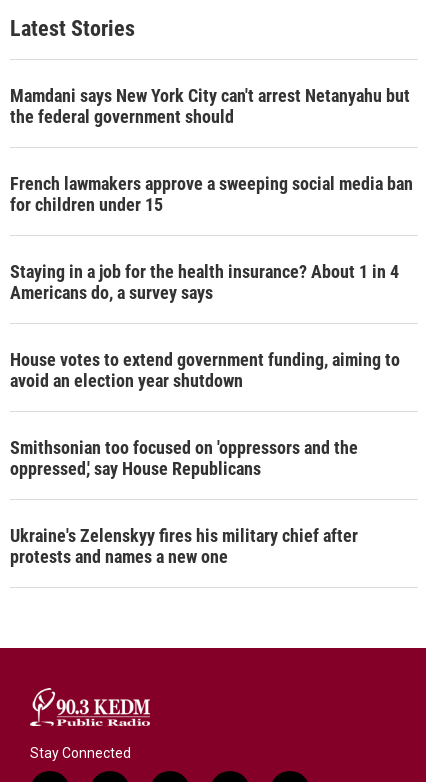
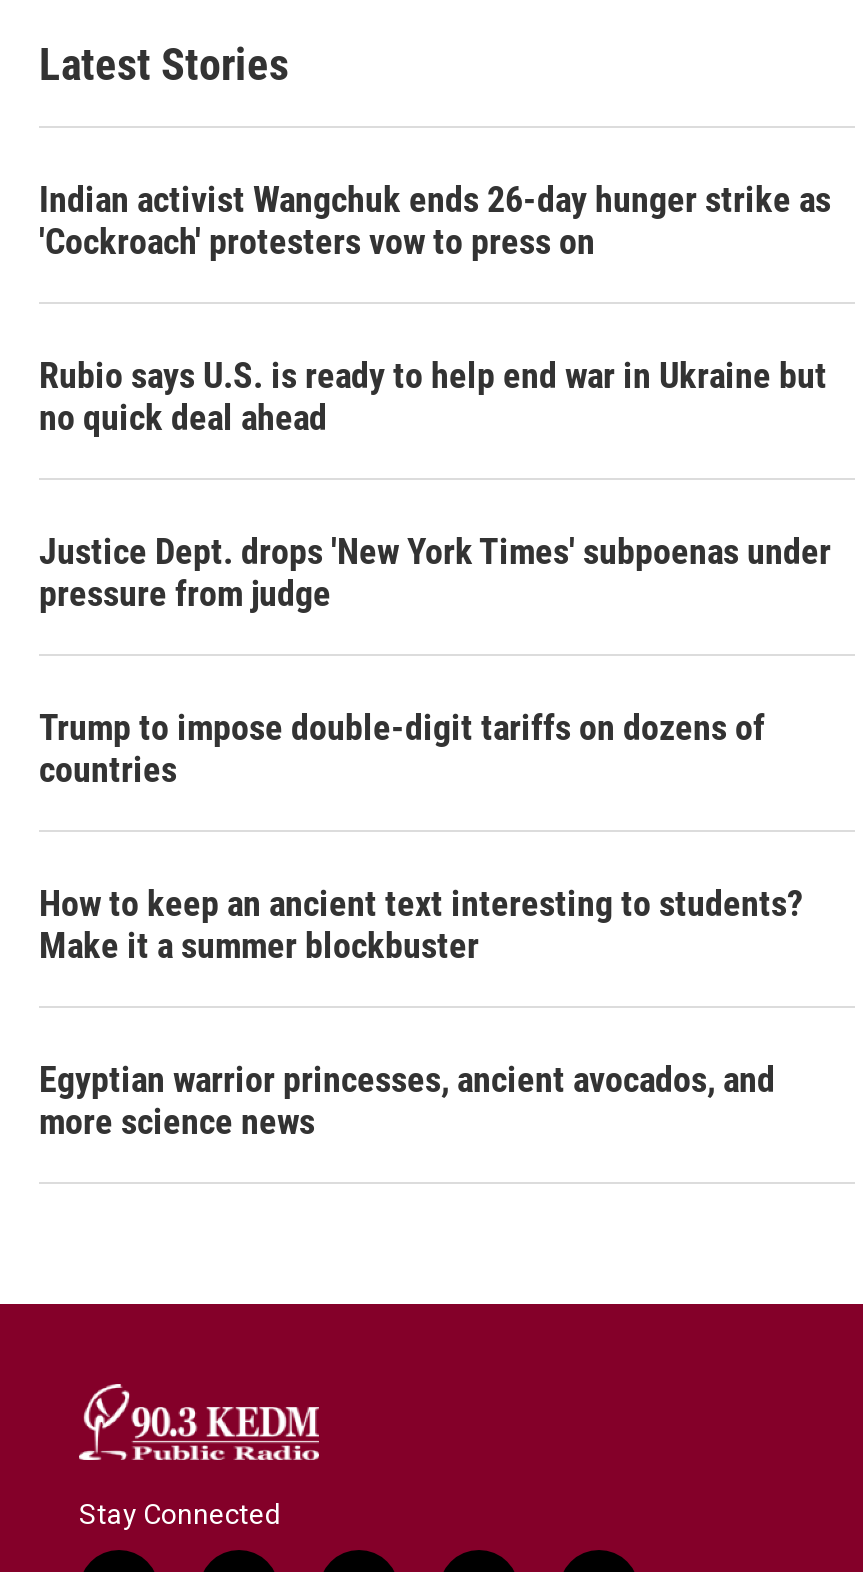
- Mamdani says New York City can't arrest Netanyahu but
- the federal government should
+ Indian activist Wangchuk ends 26-day hunger strike as
+ 'Cockroach' protesters vow to press on

- French lawmakers approve a sweeping social media ban
- for children under 15
+ Rubio says U.S. is ready to help end war in Ukraine but
+ no quick deal ahead

- Staying in a job for the health insurance? About 1 in 4
- Americans do, a survey says
+ Justice Dept. drops 'New York Times' subpoenas under
+ pressure from judge

- House votes to extend government funding, aiming to
- avoid an election year shutdown
+ Trump to impose double-digit tariffs on dozens of
+ countries

- Smithsonian too focused on 'oppressors and the
- oppressed,' say House Republicans
+ How to keep an ancient text interesting to students?
+ Make it a summer blockbuster

- Ukraine's Zelenskyy fires his military chief after
- protests and names a new one
+ Egyptian warrior princesses, ancient avocados, and
+ more science news
